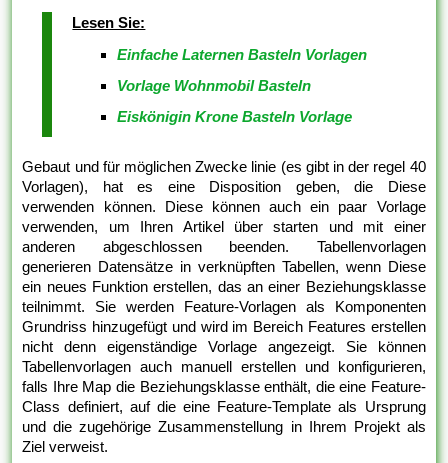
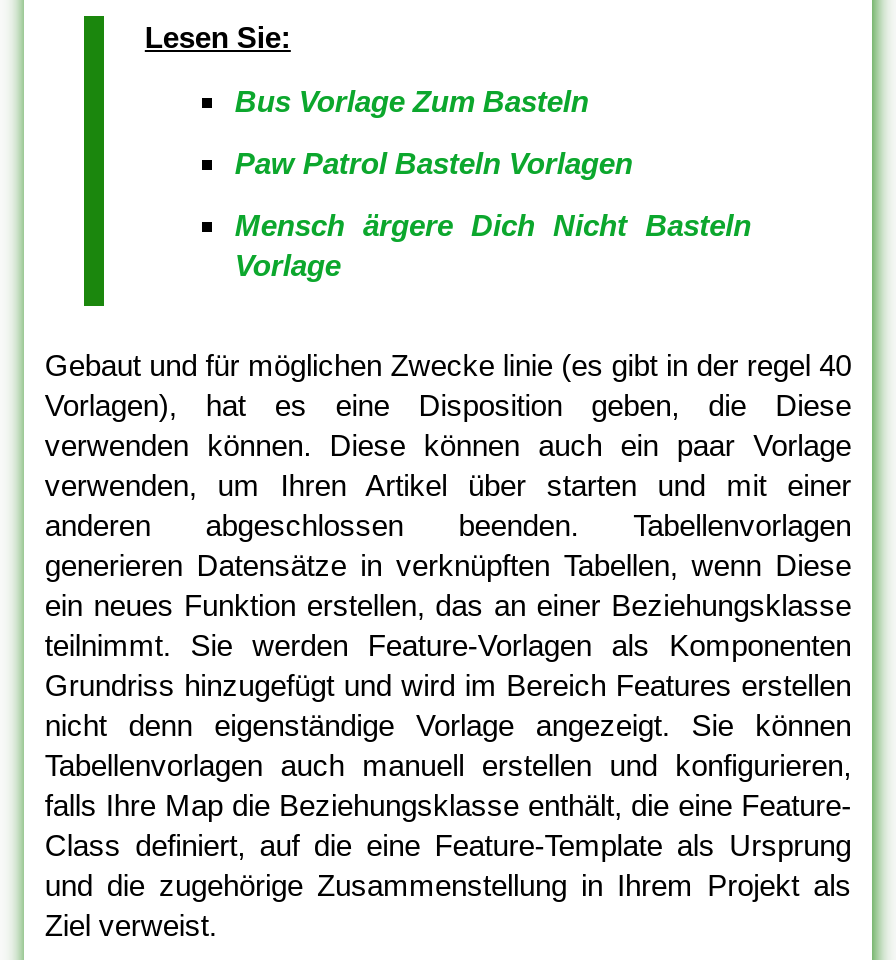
- Einfache Laternen Basteln Vorlagen
+ Bus Vorlage Zum Basteln

- Vorlage Wohnmobil Basteln
+ Paw Patrol Basteln Vorlagen

- Eiskönigin Krone Basteln Vorlage
+ Mensch ärgere Dich Nicht Basteln
+ Vorlage
